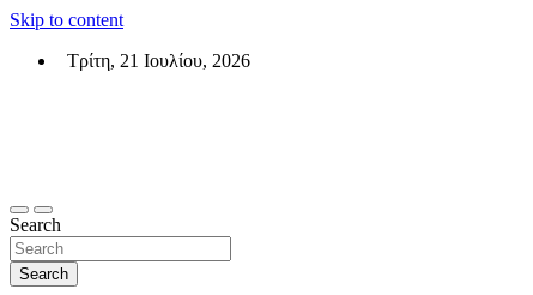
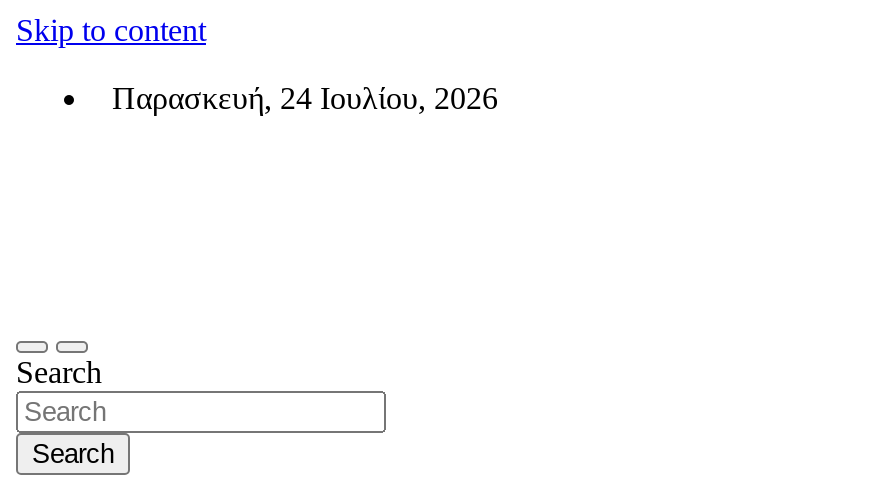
- Τρίτη, 21 Ιουλίου, 2026
+ Παρασκευή, 24 Ιουλίου, 2026
